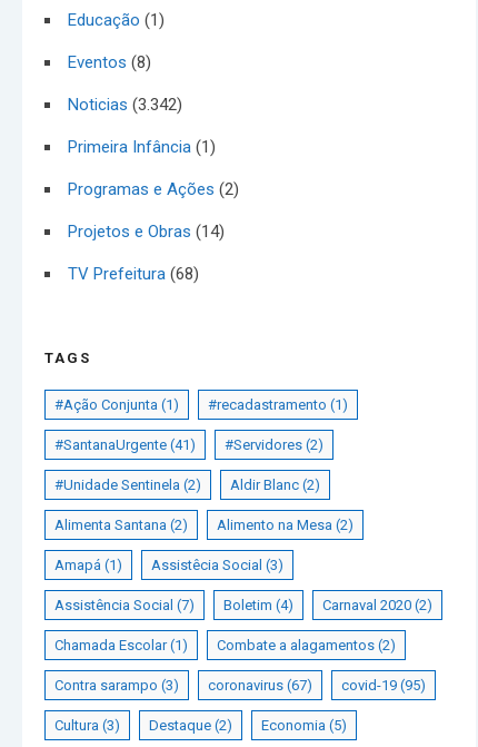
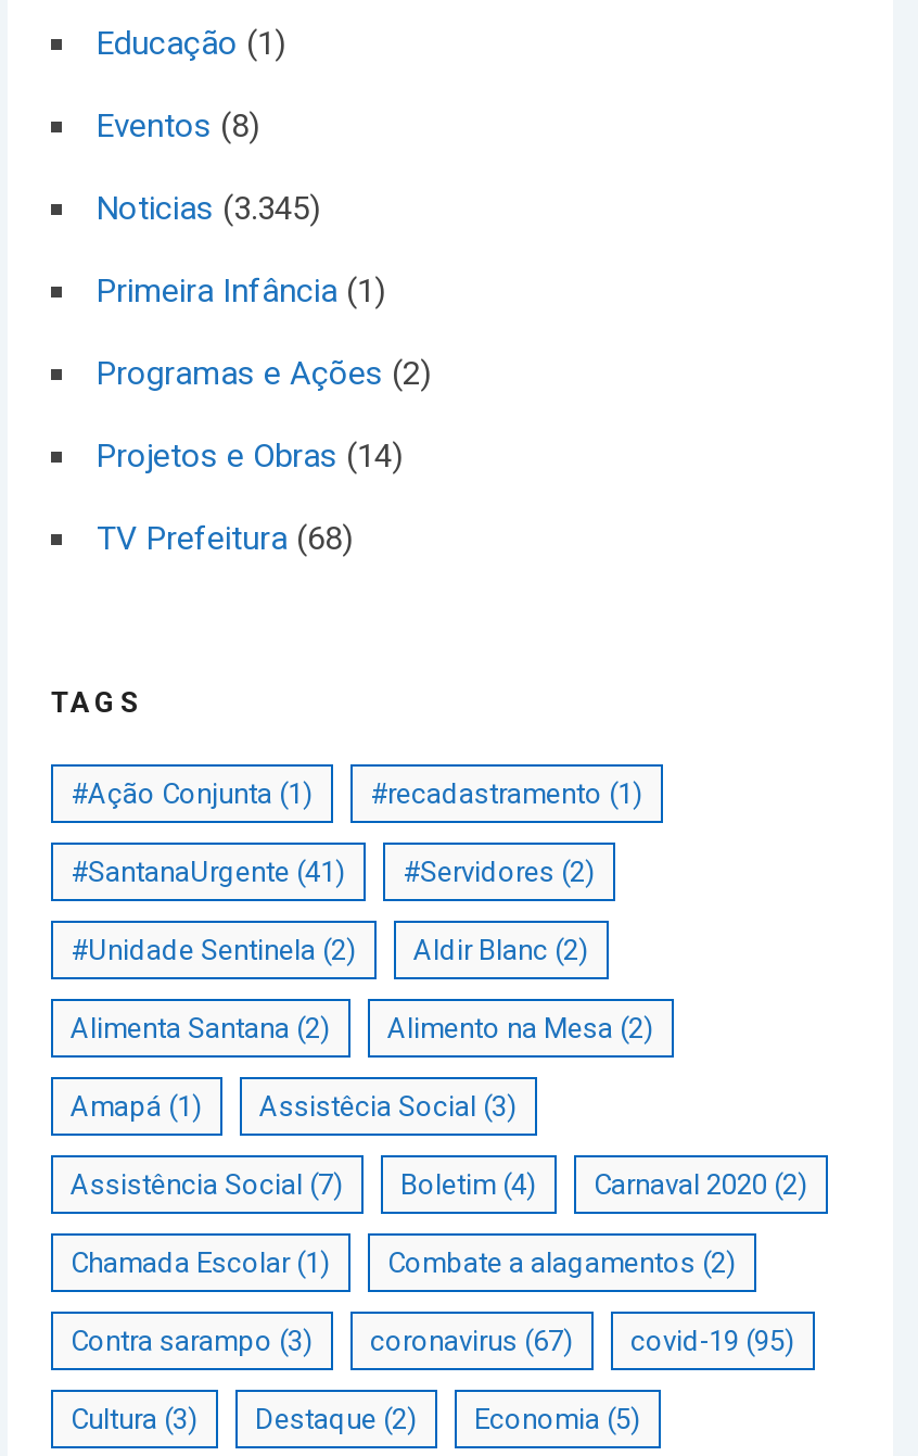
- Noticias (3.342)
+ Noticias (3.345)
